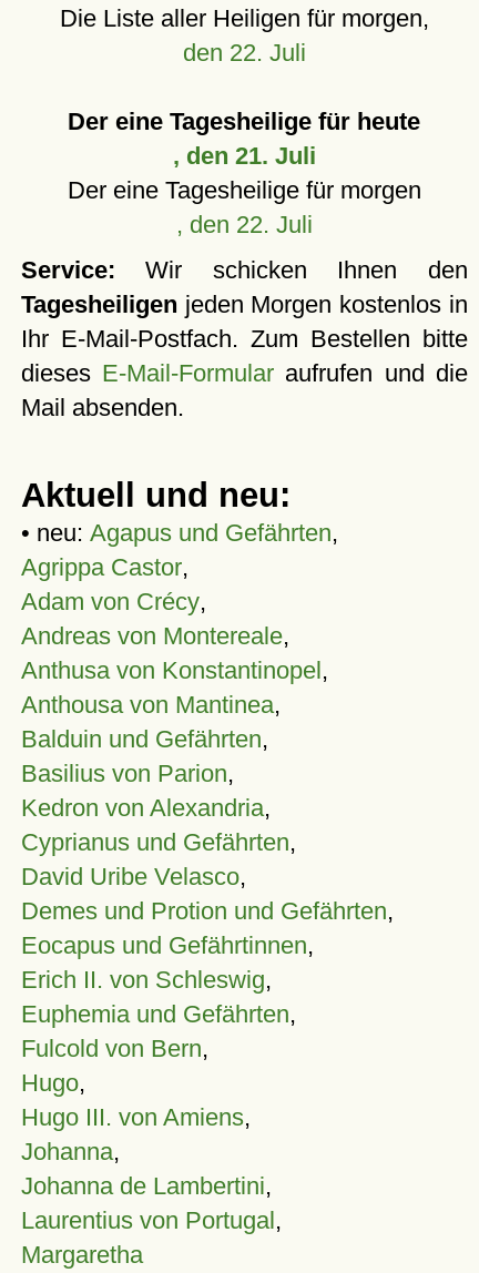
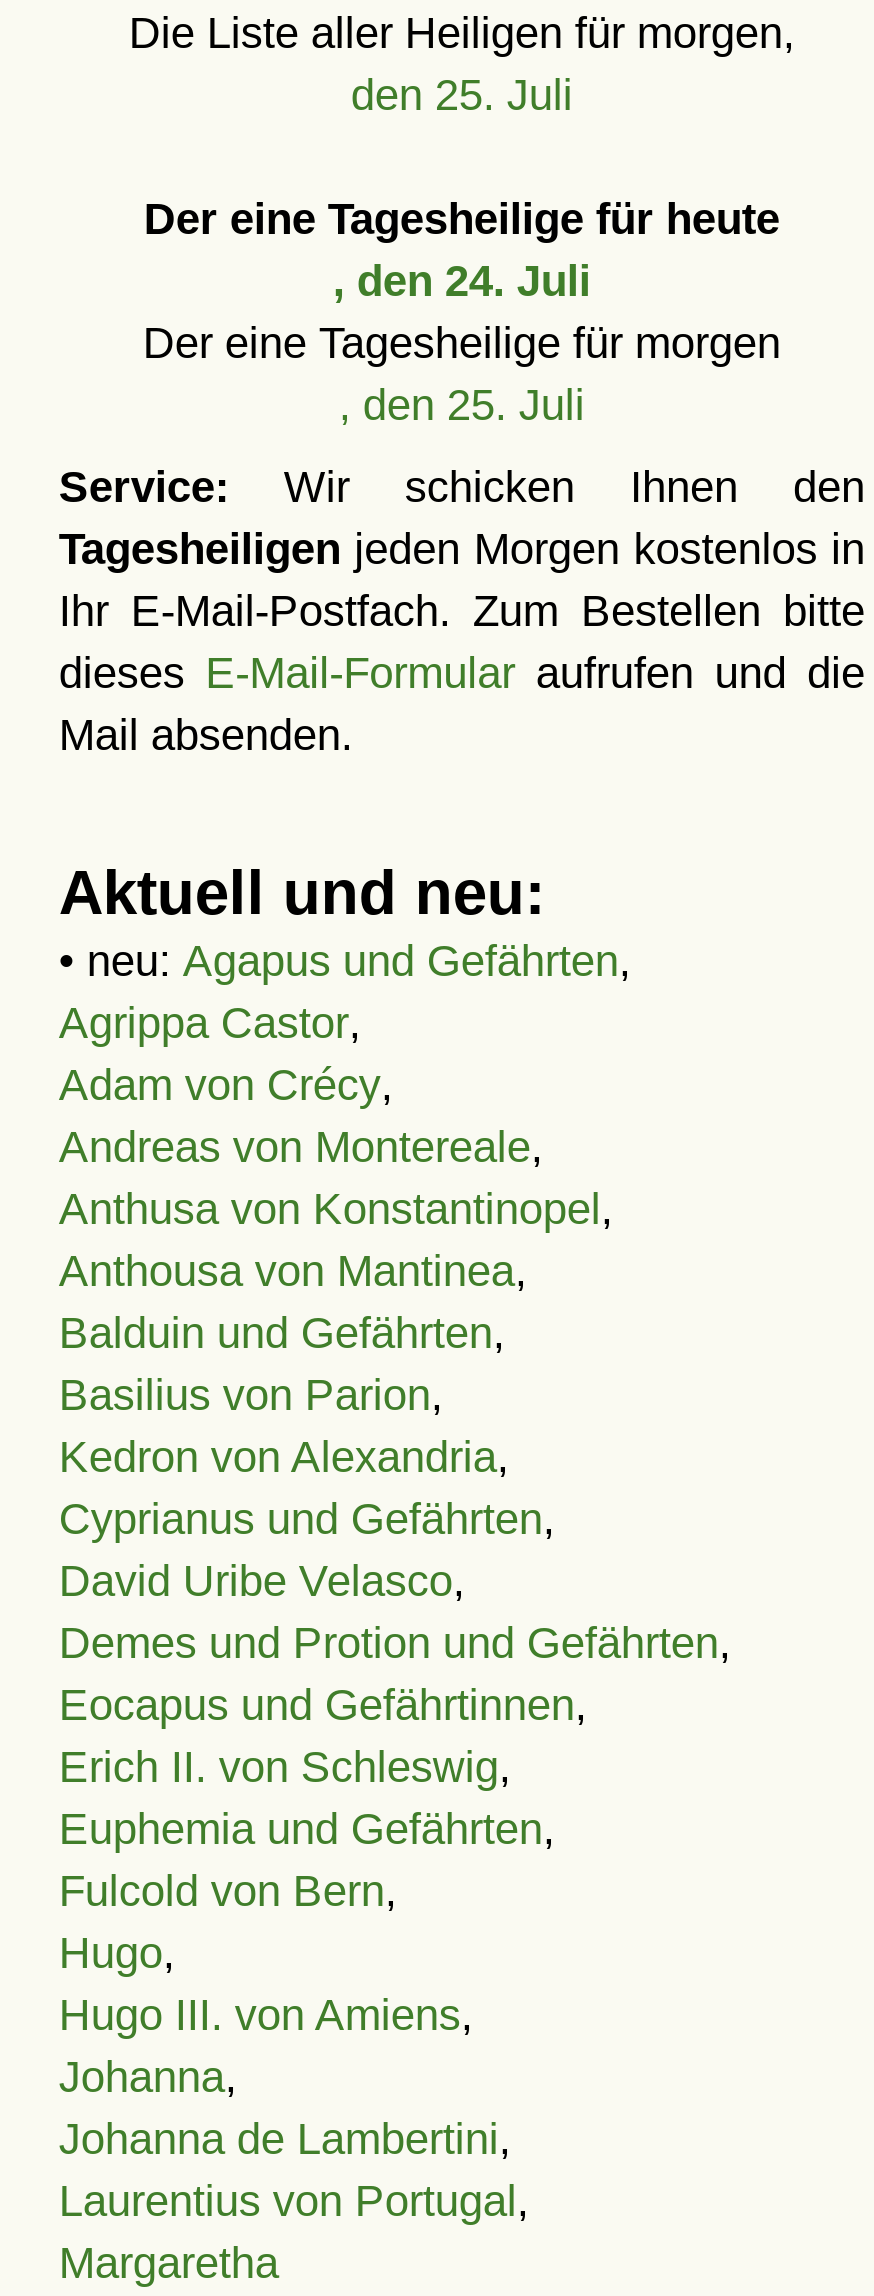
- den 22. Juli
+ den 25. Juli

- , den 21. Juli
+ , den 24. Juli

- , den 22. Juli
+ , den 25. Juli
